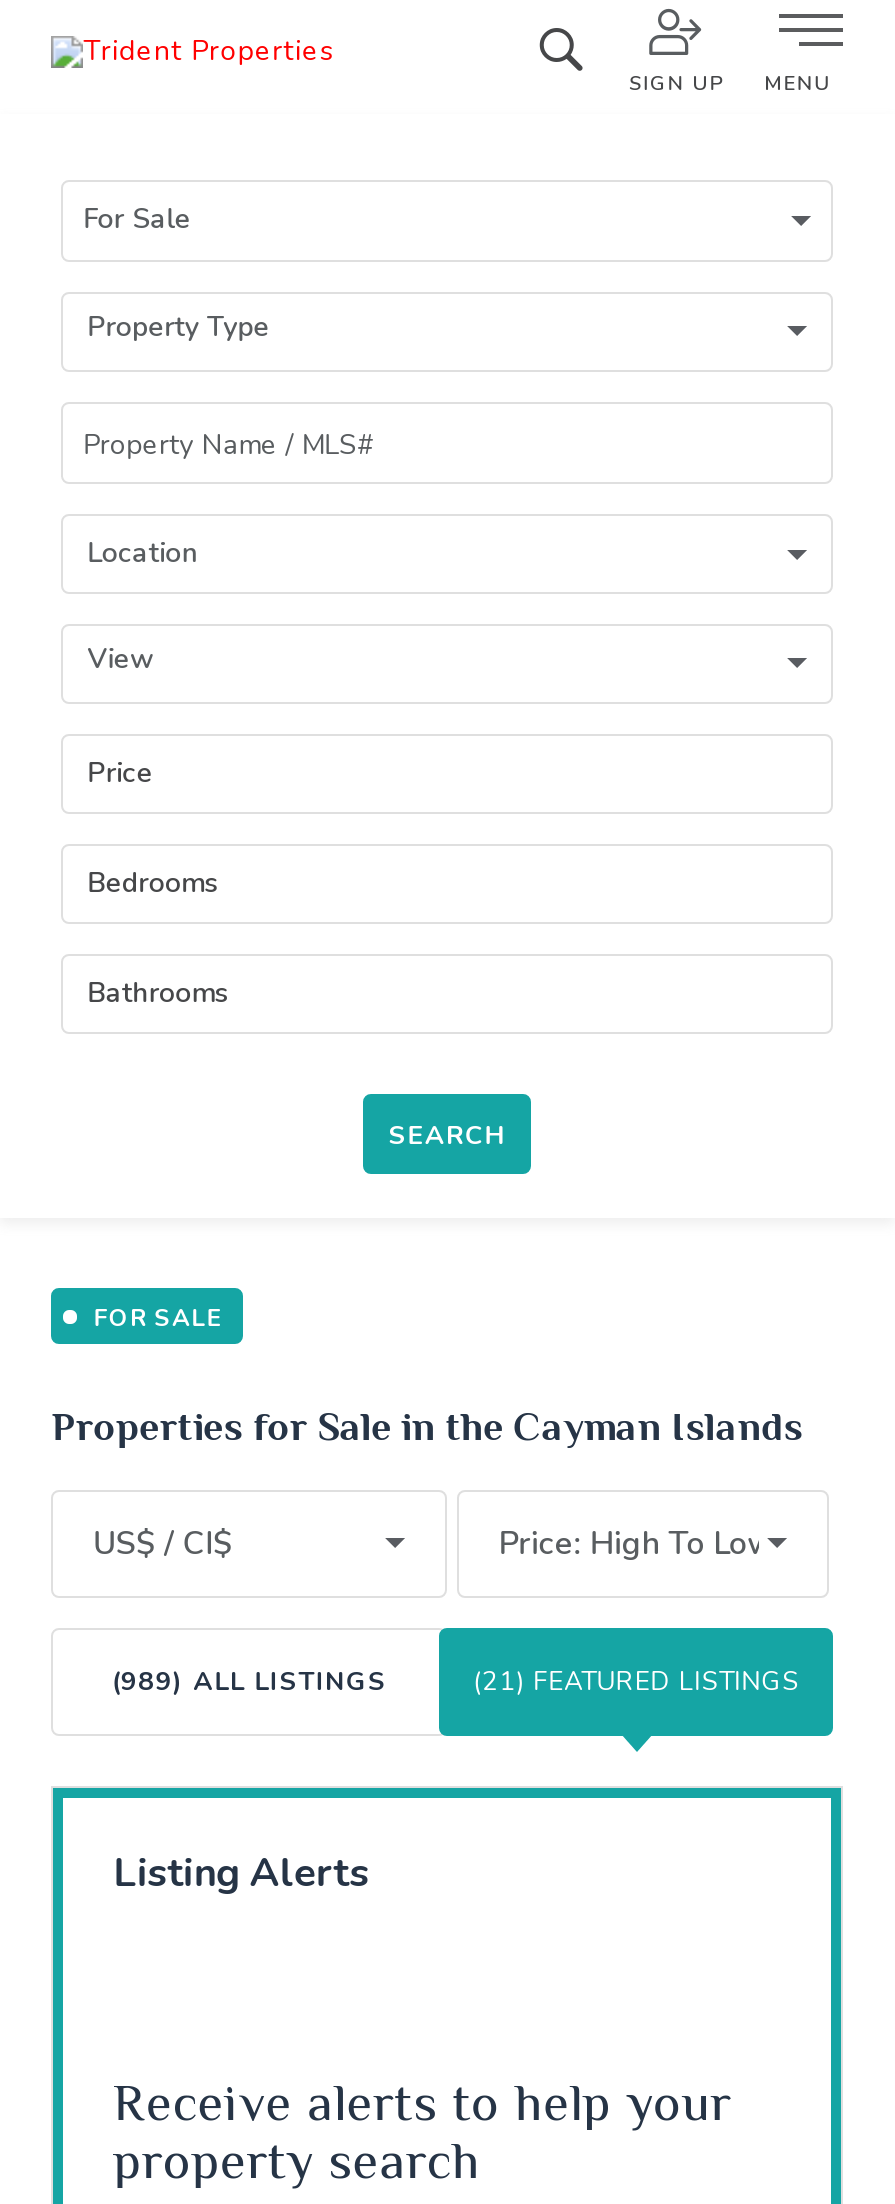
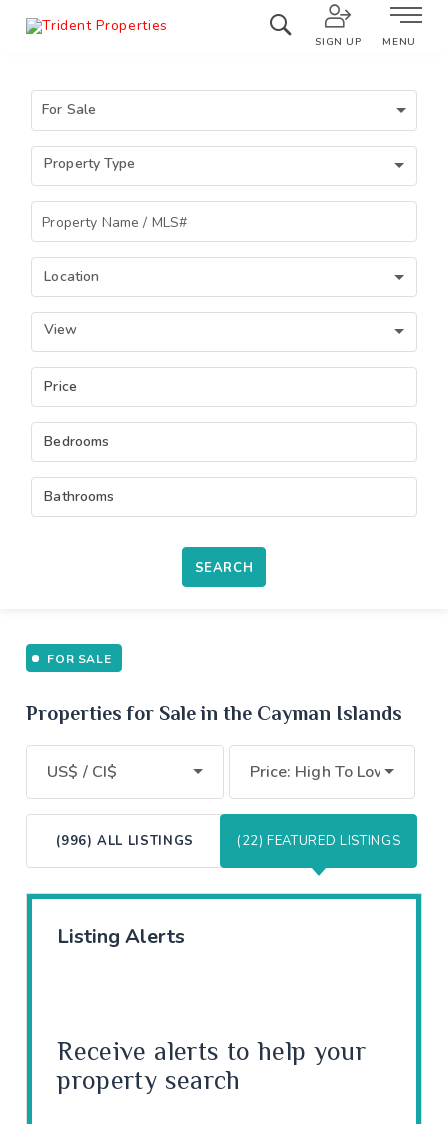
- (989) ALL LISTINGS
+ (996) ALL LISTINGS

- (21) FEATURED LISTINGS
+ (22) FEATURED LISTINGS
